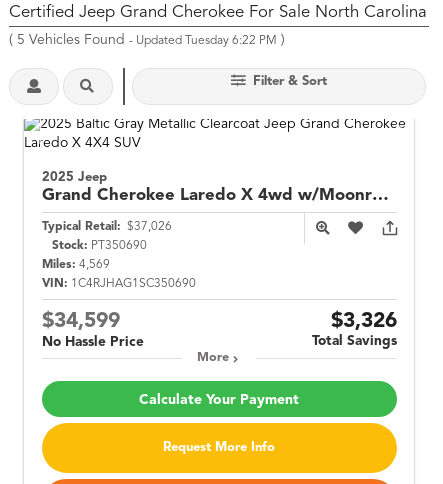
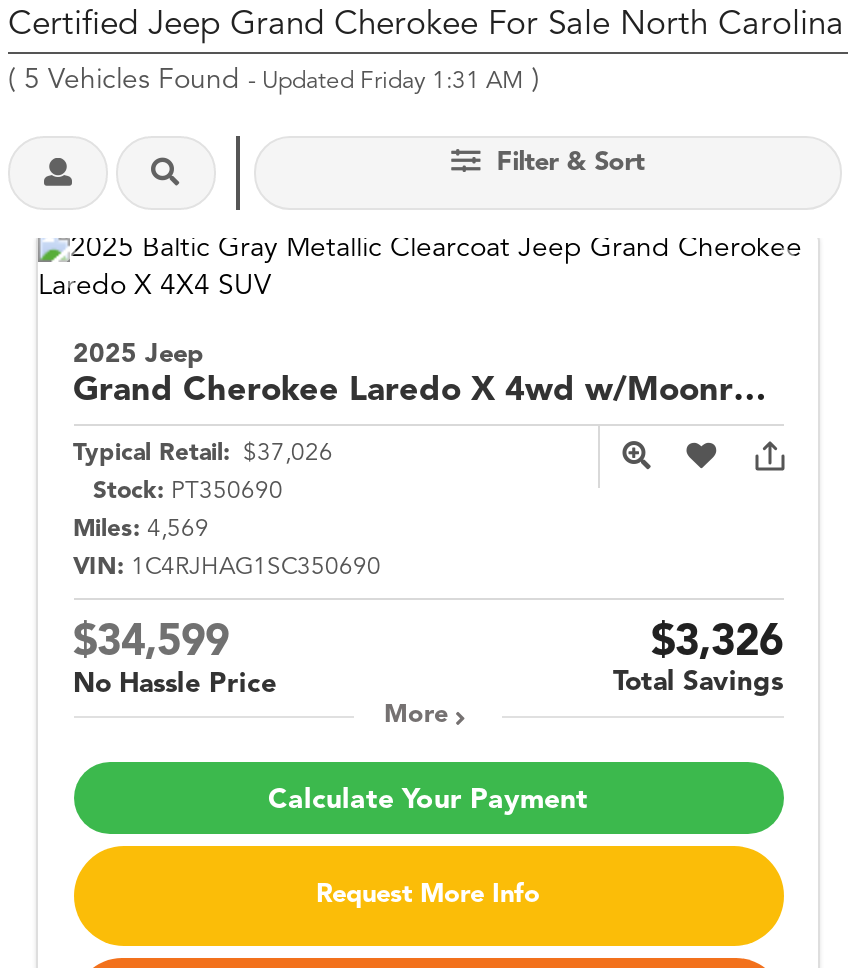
- (5 Vehicles Found - Updated Tuesday 6:22 PM)
+ (5 Vehicles Found - Updated Friday 1:31 AM)
